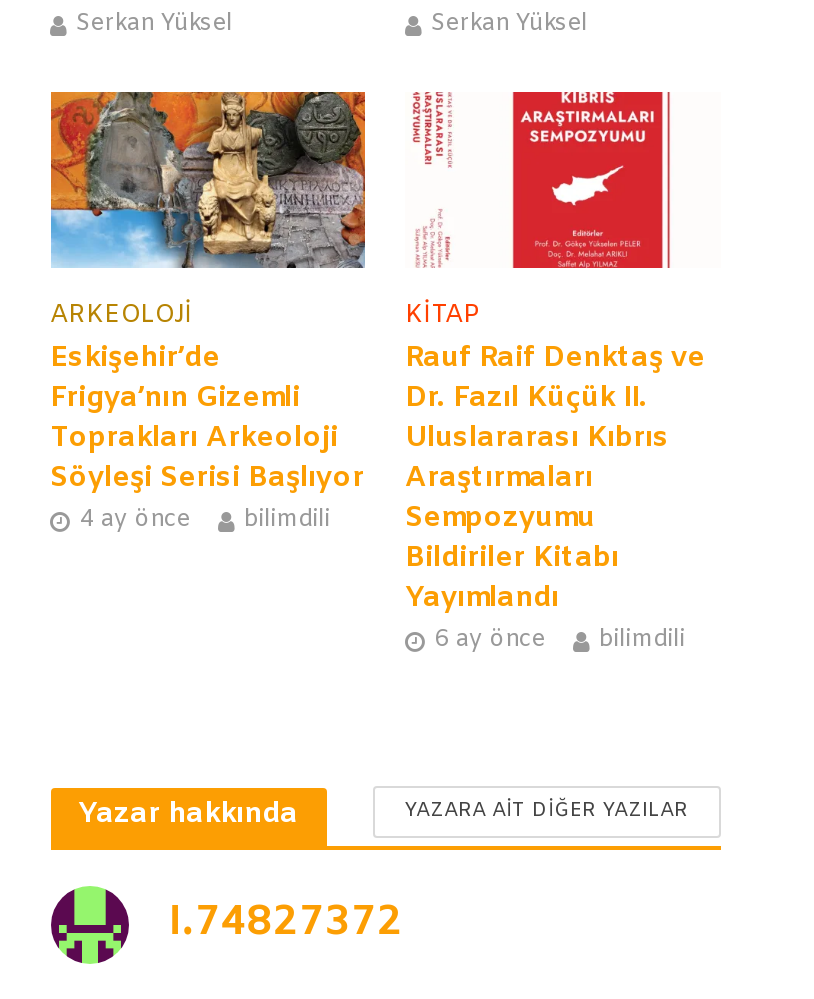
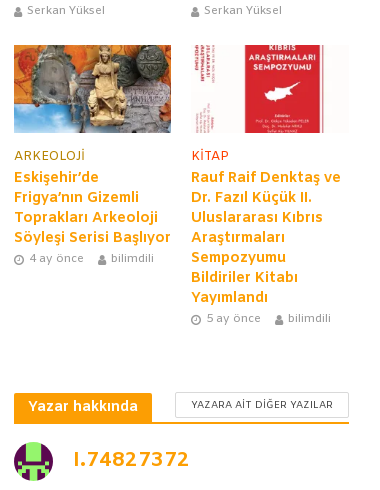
- 6 ay önce bilimdili
+ 5 ay önce bilimdili
